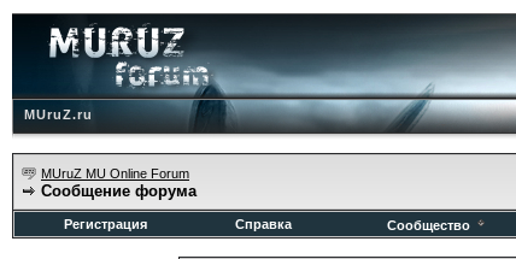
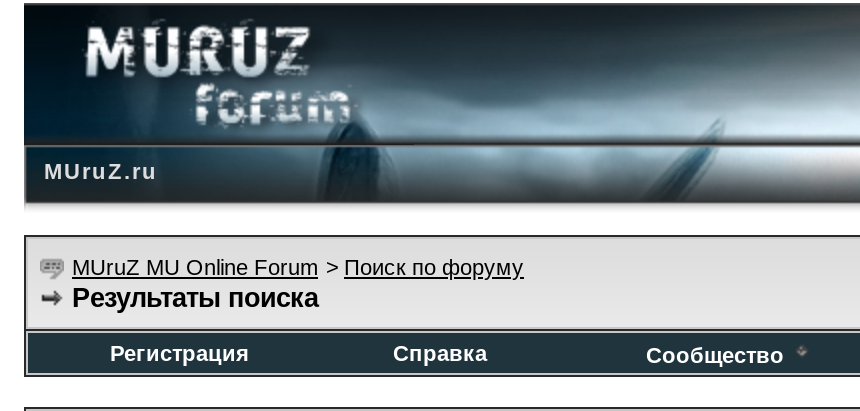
- MUruZ MU Online Forum
- Сообщение форума
+ MUruZ MU Online Forum > Поиск по форуму
+ Результаты поиска
